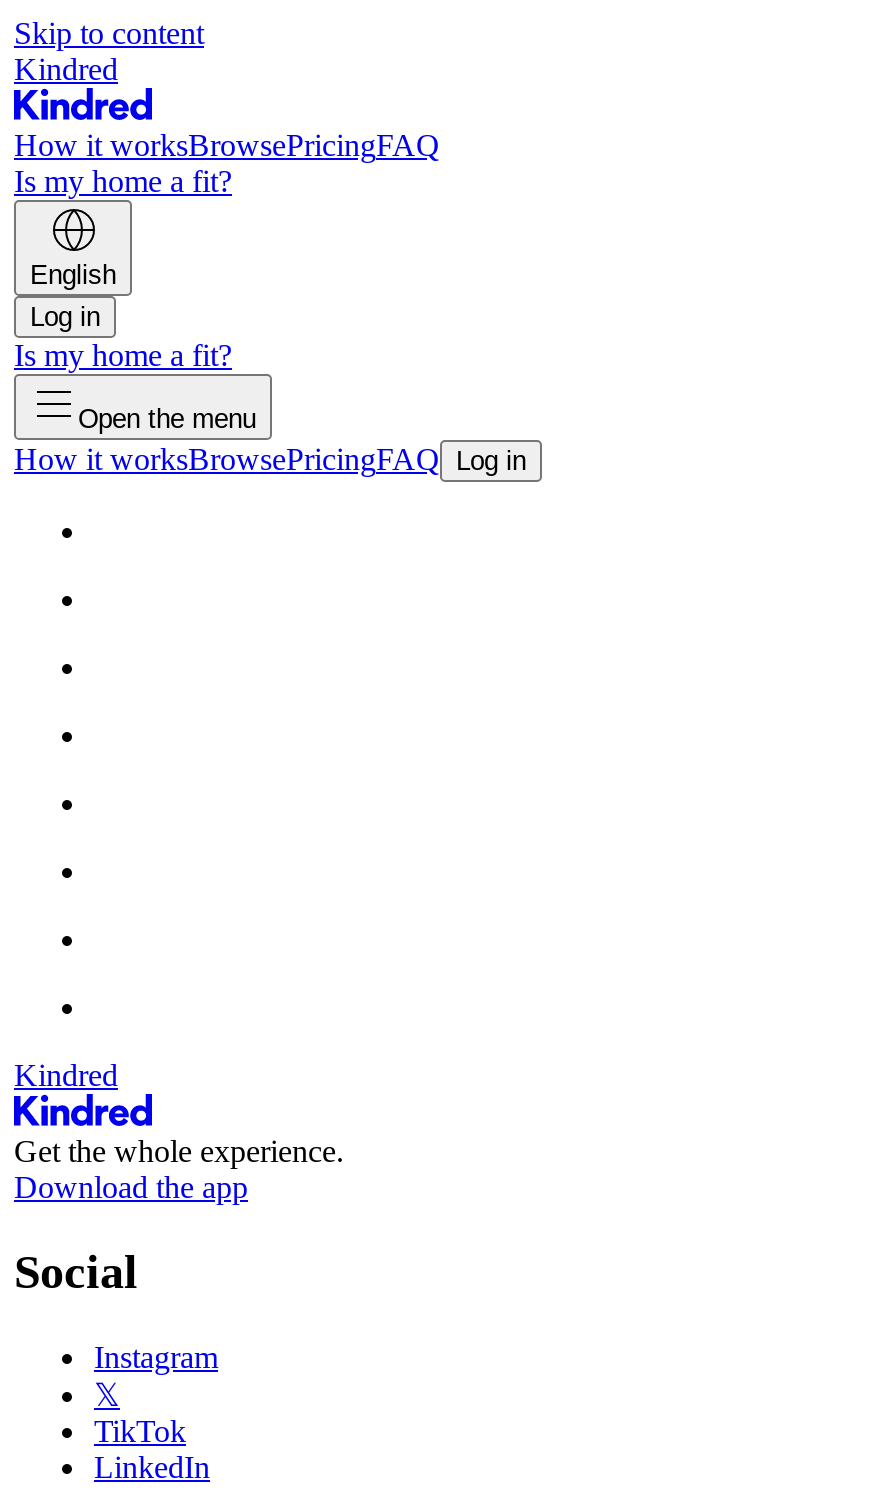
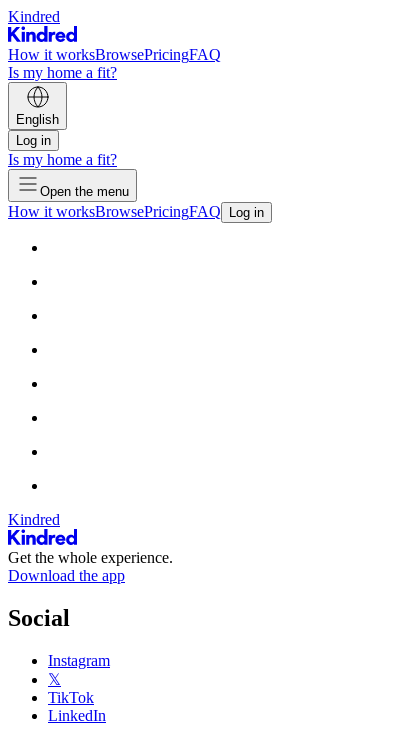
- Skip to content
